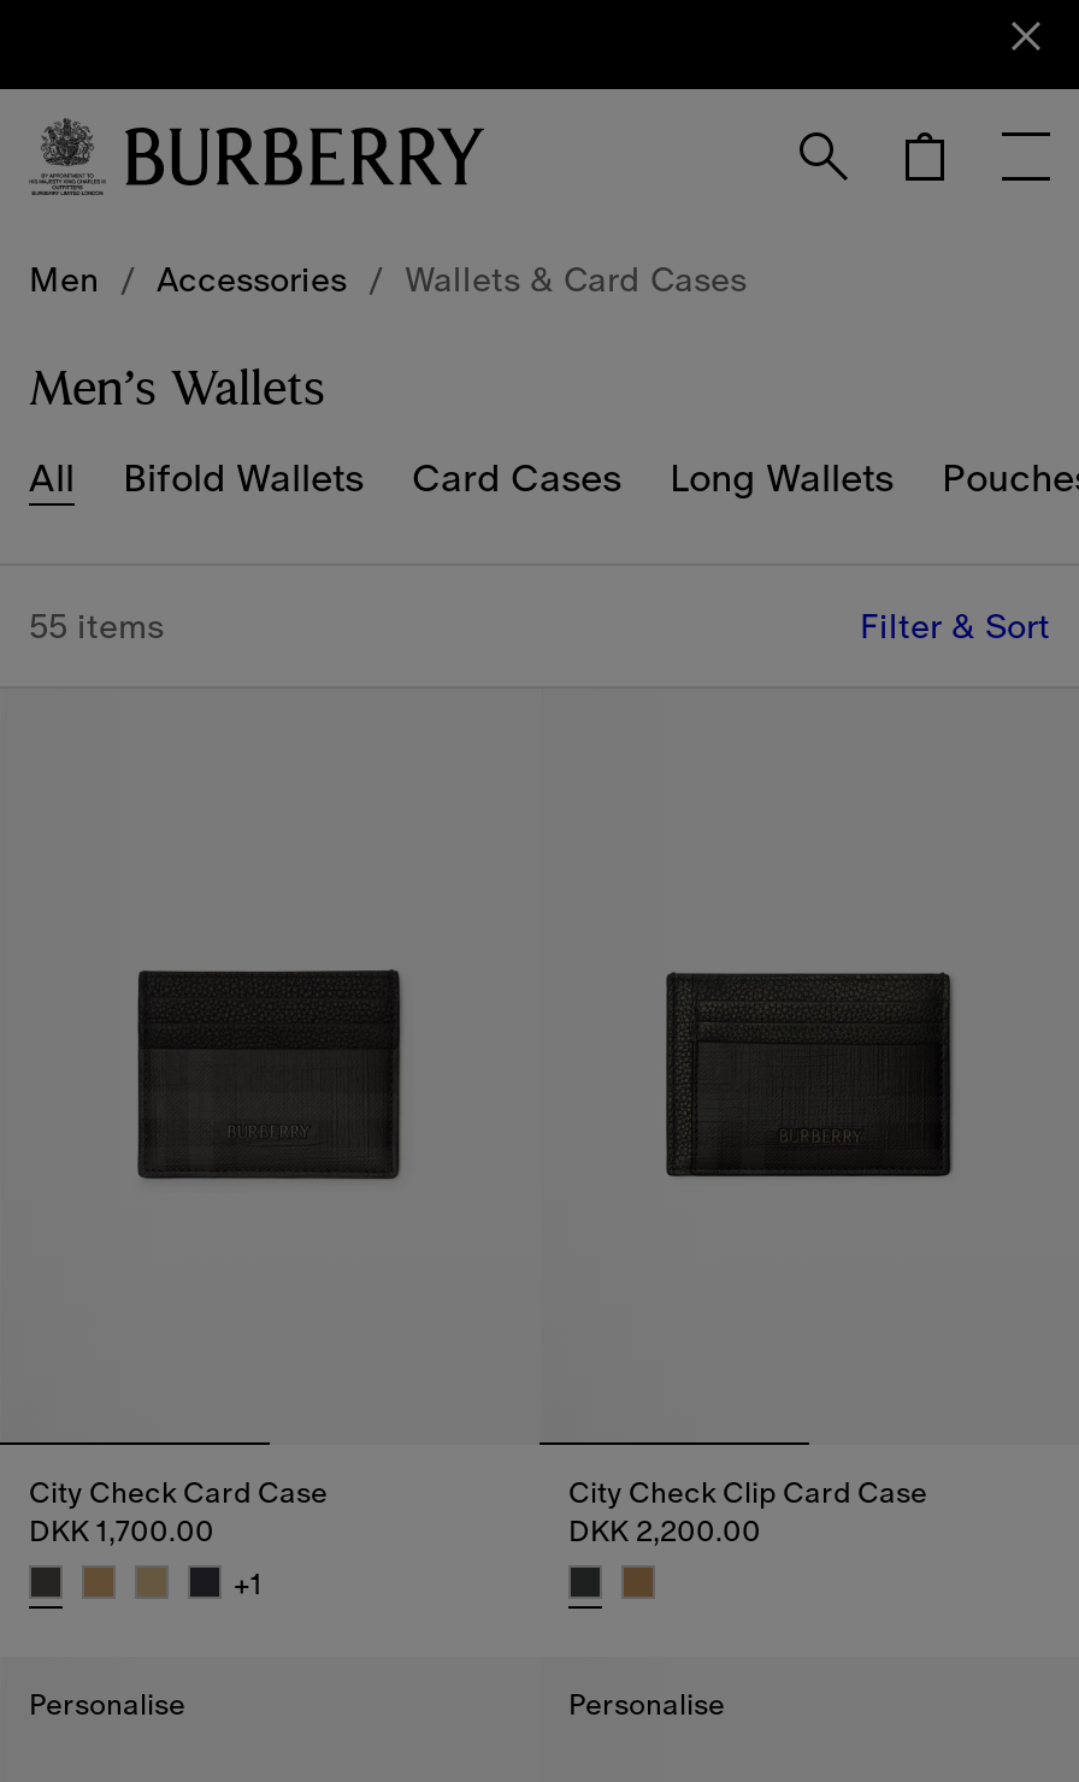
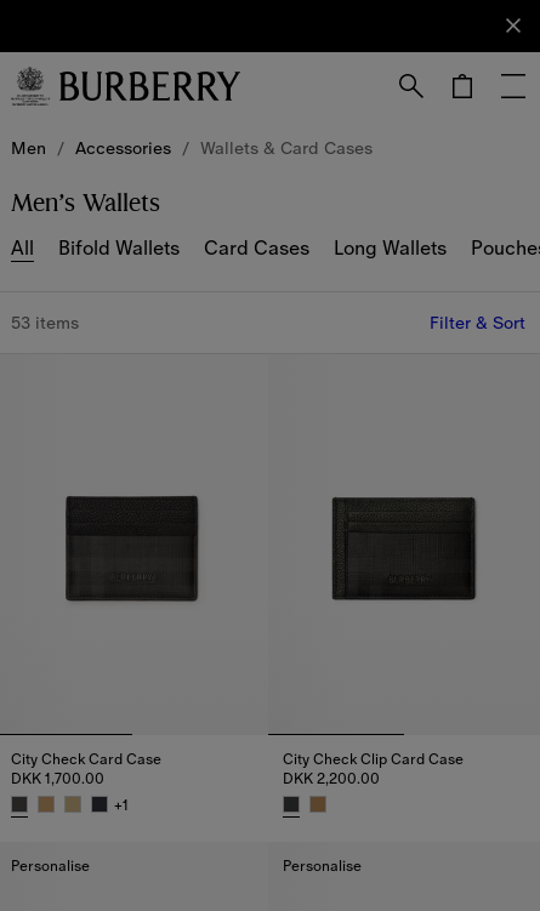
- 55 items
+ 53 items
